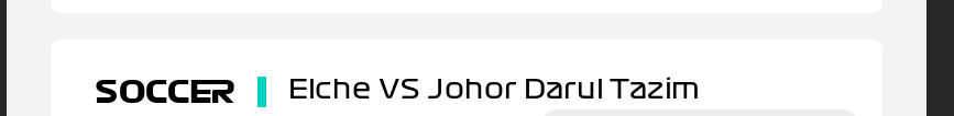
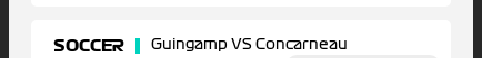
- Elche VS Johor Darul Tazim
+ Guingamp VS Concarneau
